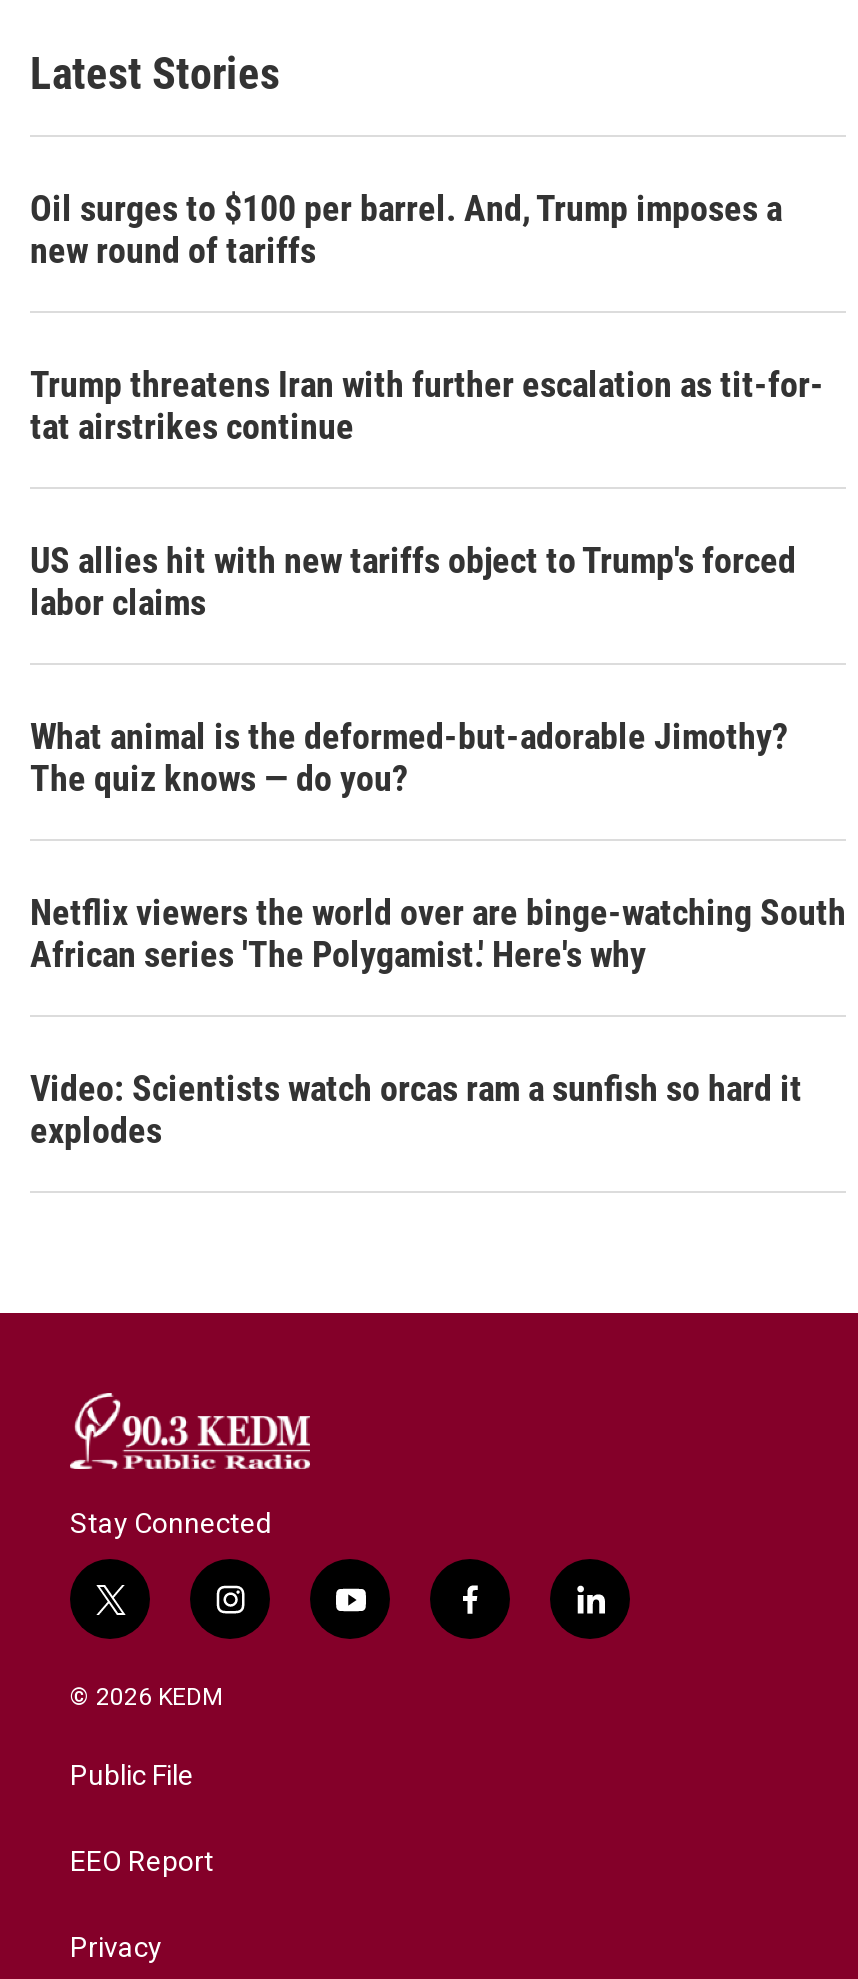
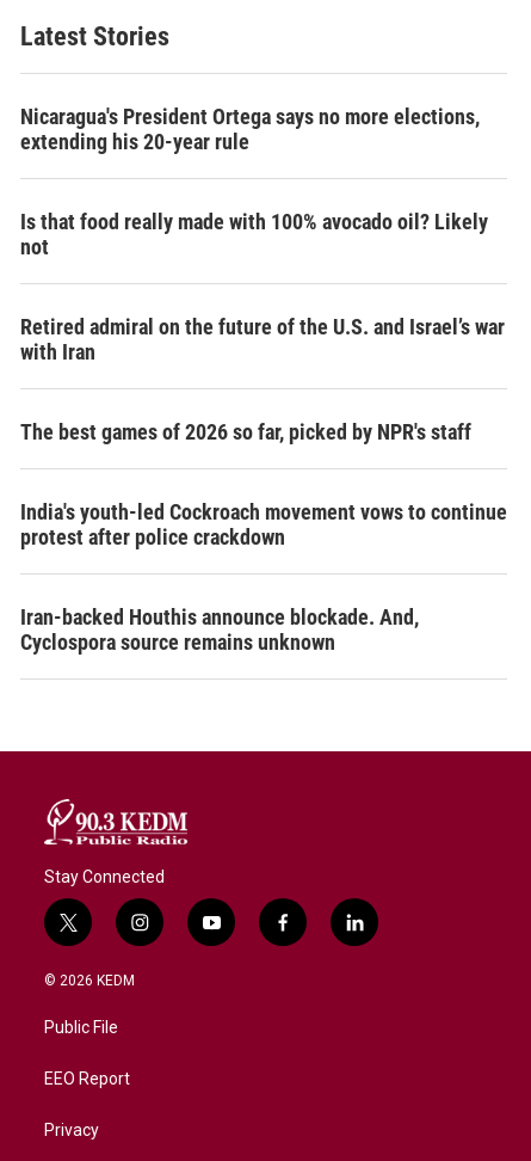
- Oil surges to $100 per barrel. And, Trump imposes a
- new round of tariffs
+ Nicaragua's President Ortega says no more elections,
+ extending his 20-year rule

- Trump threatens Iran with further escalation as tit-for-
- tat airstrikes continue
+ Is that food really made with 100% avocado oil? Likely
+ not

- US allies hit with new tariffs object to Trump's forced
- labor claims
+ Retired admiral on the future of the U.S. and Israel’s war
+ with Iran

- What animal is the deformed-but-adorable Jimothy?
- The quiz knows — do you?
+ The best games of 2026 so far, picked by NPR's staff

- Netflix viewers the world over are binge-watching South
- African series 'The Polygamist.' Here's why
+ India's youth-led Cockroach movement vows to continue
+ protest after police crackdown

- Video: Scientists watch orcas ram a sunfish so hard it
- explodes
+ Iran-backed Houthis announce blockade. And,
+ Cyclospora source remains unknown
